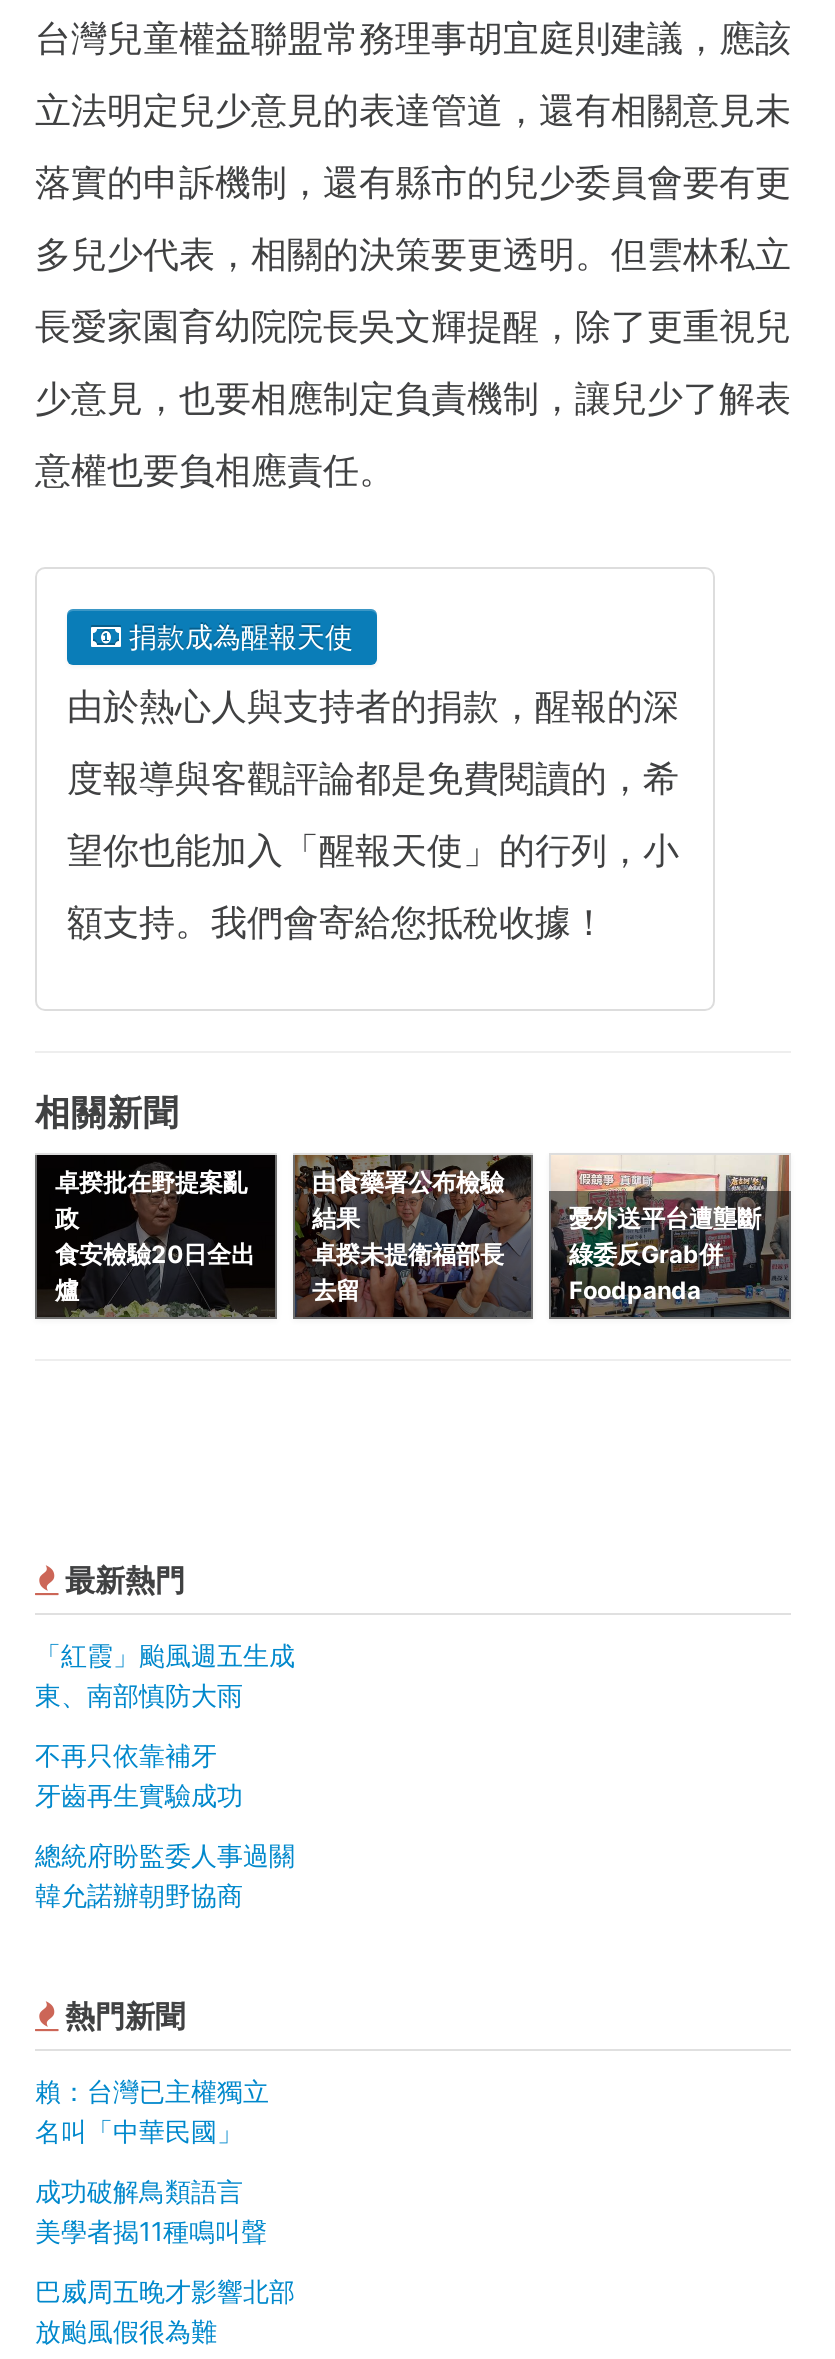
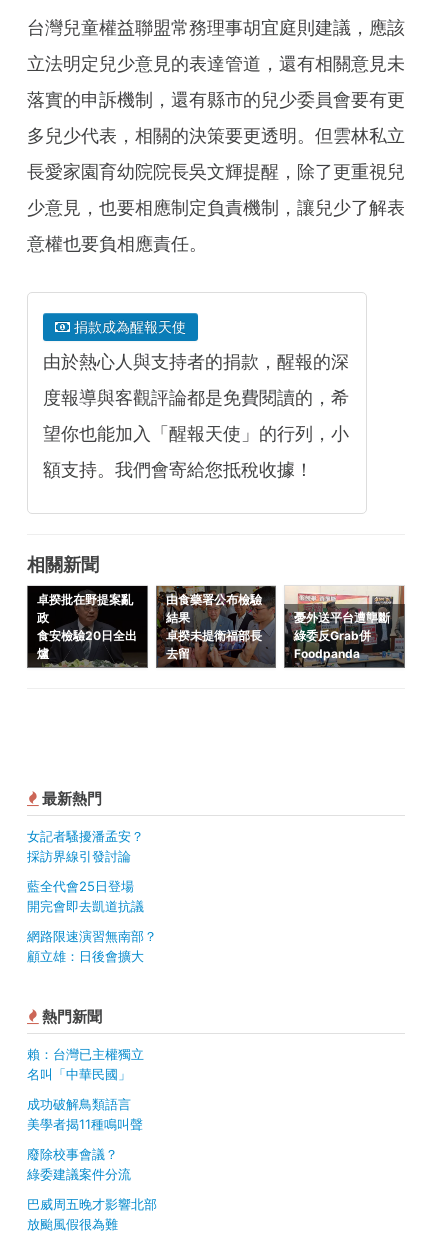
- 「紅霞」颱風週五生成
- 東、南部慎防大雨
+ 女記者騷擾潘孟安？
+ 採訪界線引發討論

- 不再只依靠補牙
- 牙齒再生實驗成功
+ 藍全代會25日登場
+ 開完會即去凱道抗議

- 總統府盼監委人事過關
- 韓允諾辦朝野協商
+ 網路限速演習無南部？
+ 顧立雄：日後會擴大

+ 廢除校事會議？
+ 綠委建議案件分流
